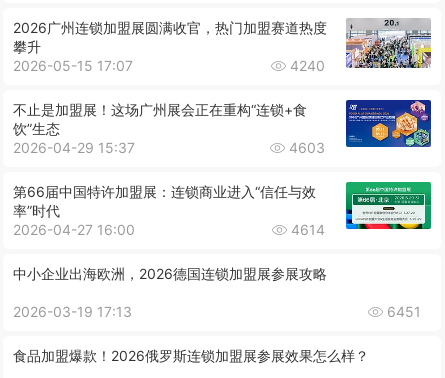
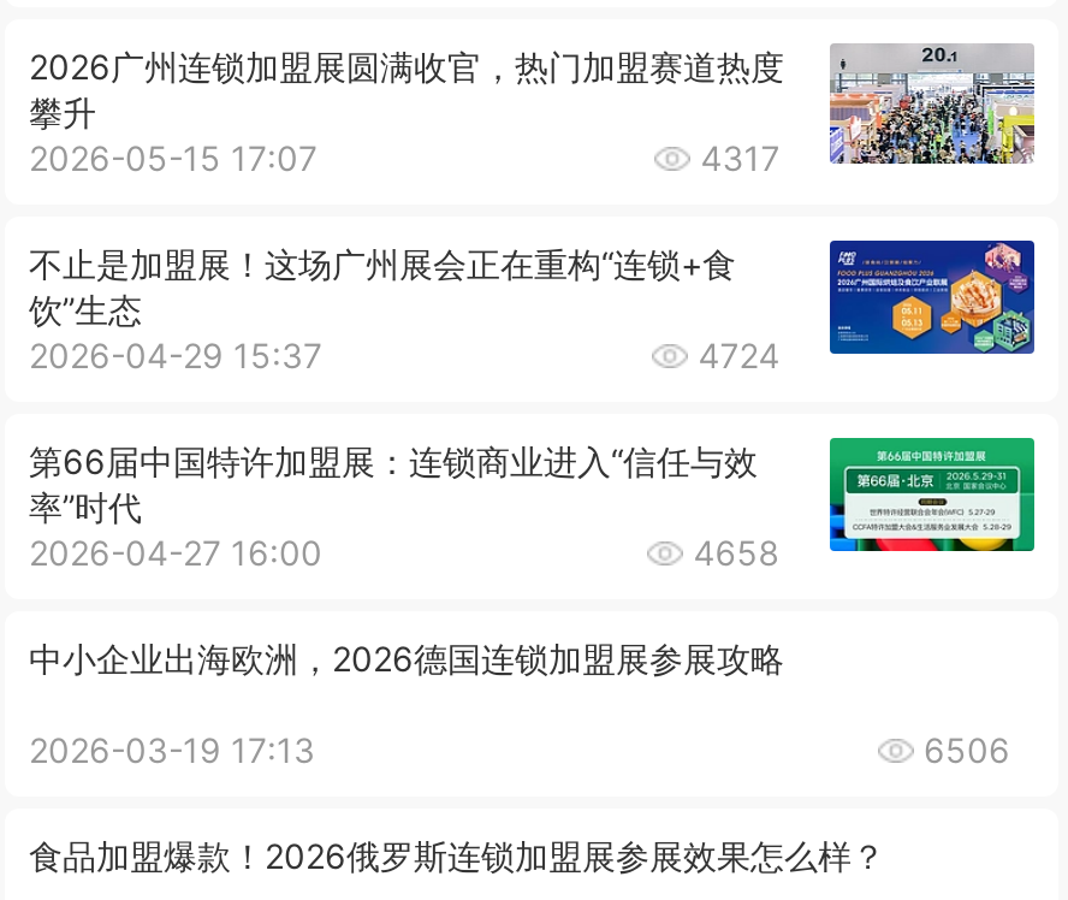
- 4240
+ 4317

- 4603
+ 4724

- 4614
+ 4658

- 6451
+ 6506
